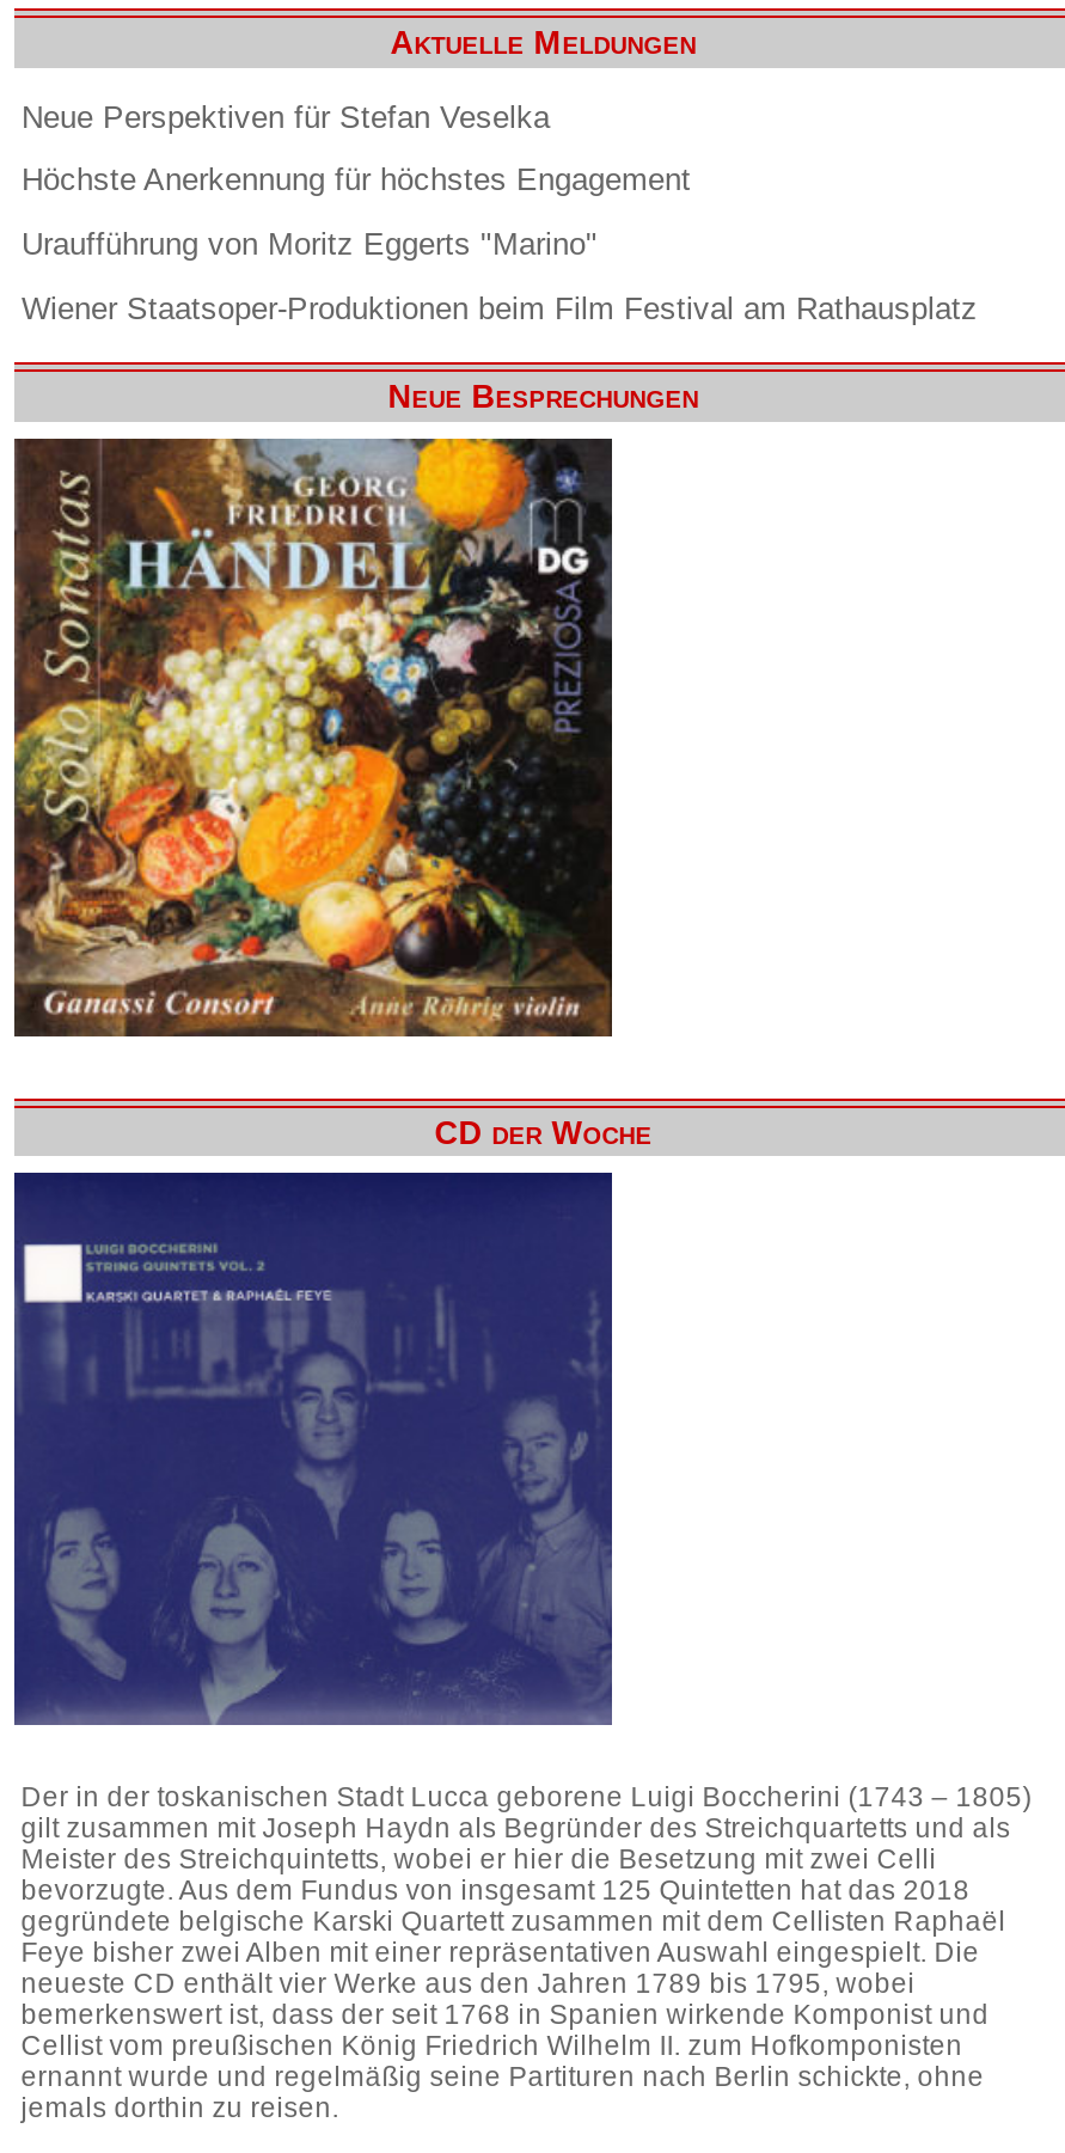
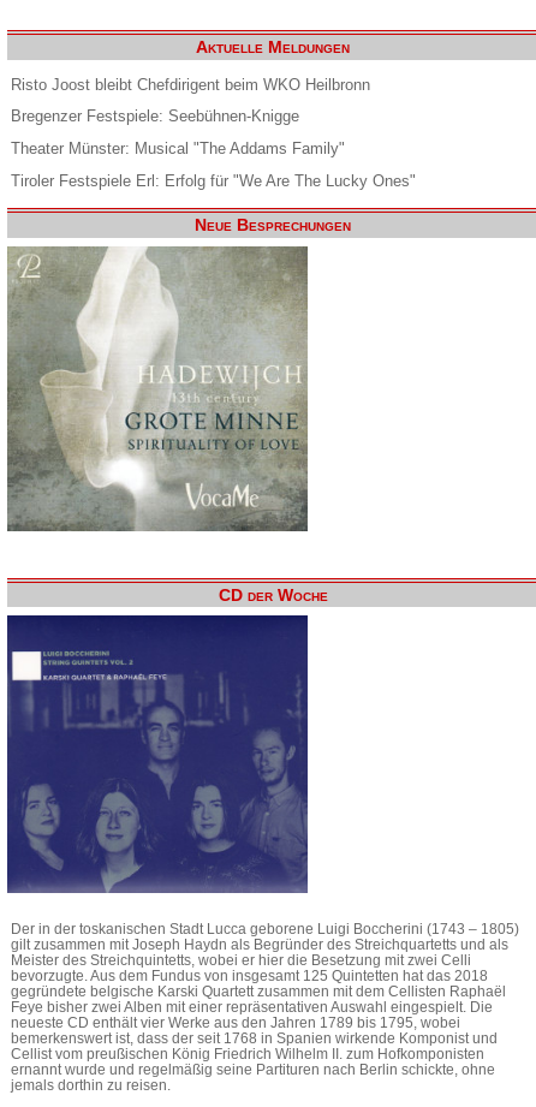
- Neue Perspektiven für Stefan Veselka
+ Risto Joost bleibt Chefdirigent beim WKO Heilbronn

- Höchste Anerkennung für höchstes Engagement
+ Bregenzer Festspiele: Seebühnen-Knigge

- Uraufführung von Moritz Eggerts "Marino"
+ Theater Münster: Musical "The Addams Family"

- Wiener Staatsoper-Produktionen beim Film Festival am Rathausplatz
+ Tiroler Festspiele Erl: Erfolg für "We Are The Lucky Ones"

- [image]
+ [image]
